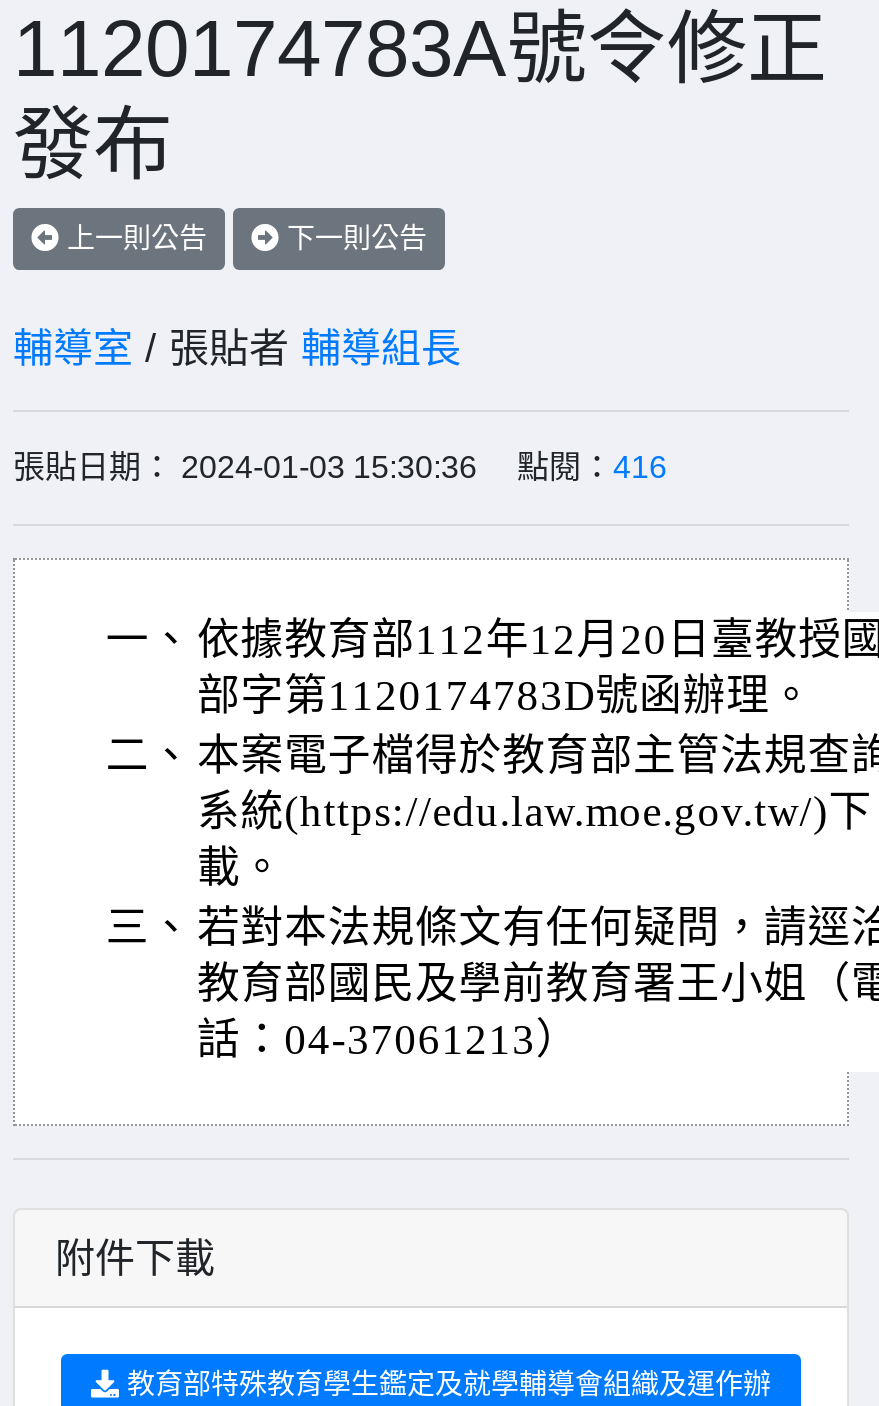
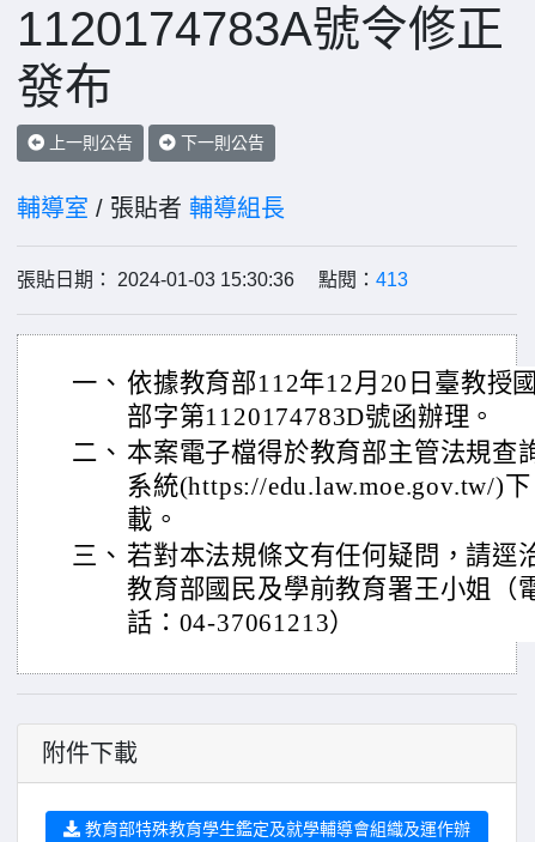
- 張貼日期： 2024-01-03 15:30:36 點閱：416
+ 張貼日期： 2024-01-03 15:30:36 點閱：413
